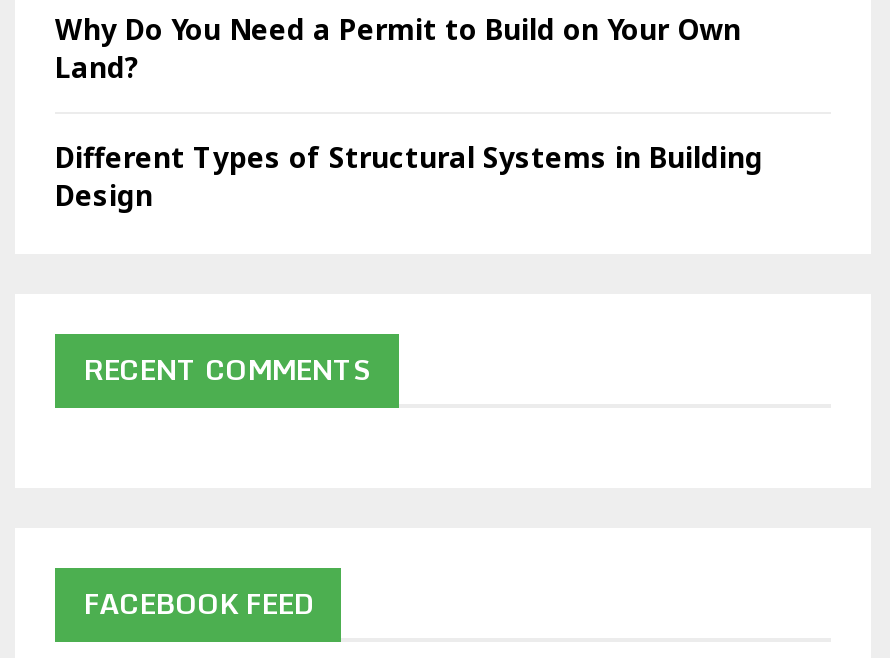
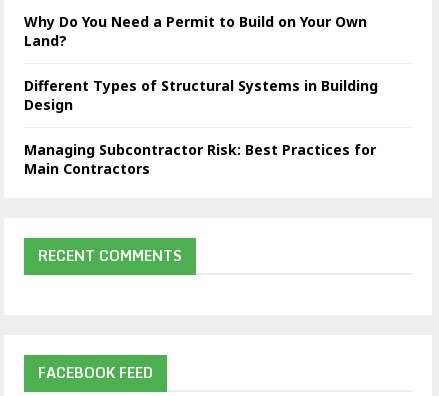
+ Managing Subcontractor Risk: Best Practices for
+ Main Contractors
